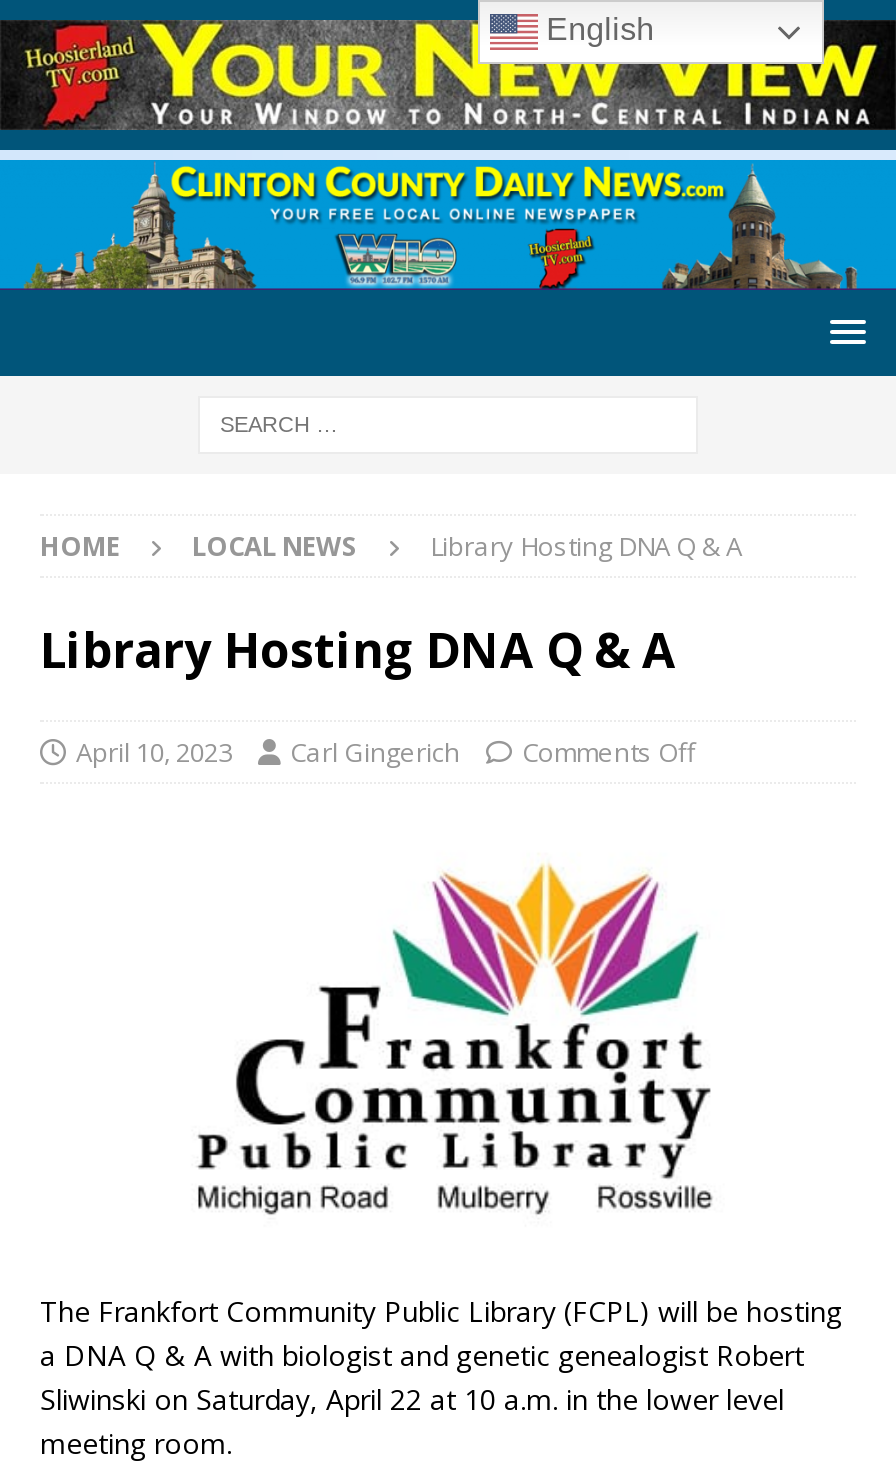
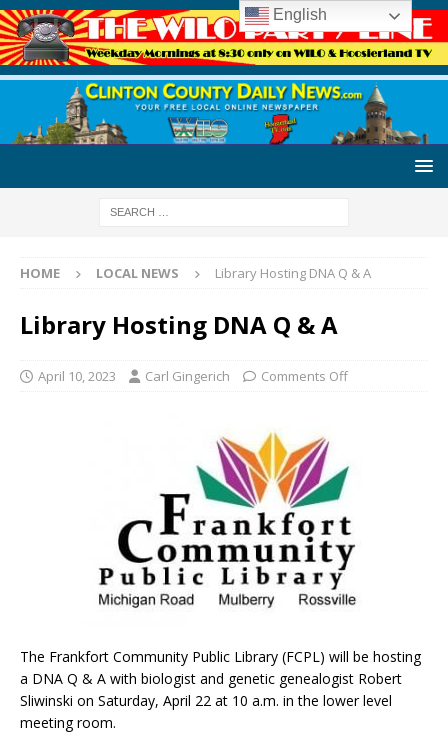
- [image]
+ [image]
